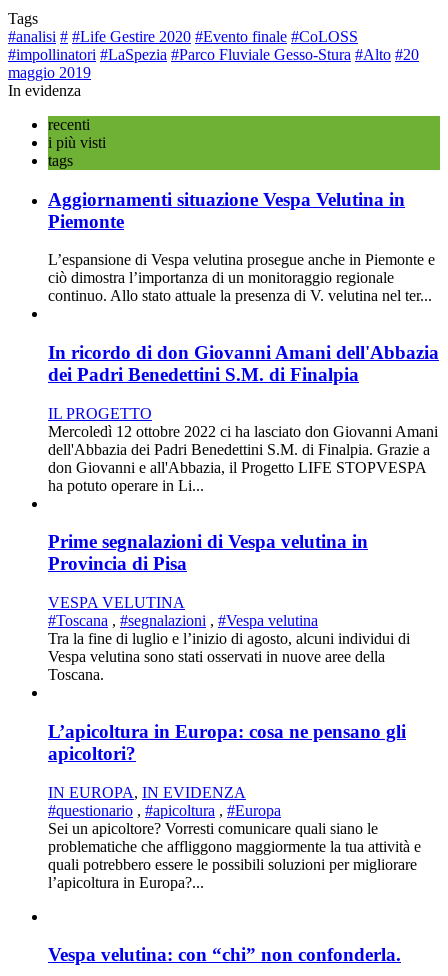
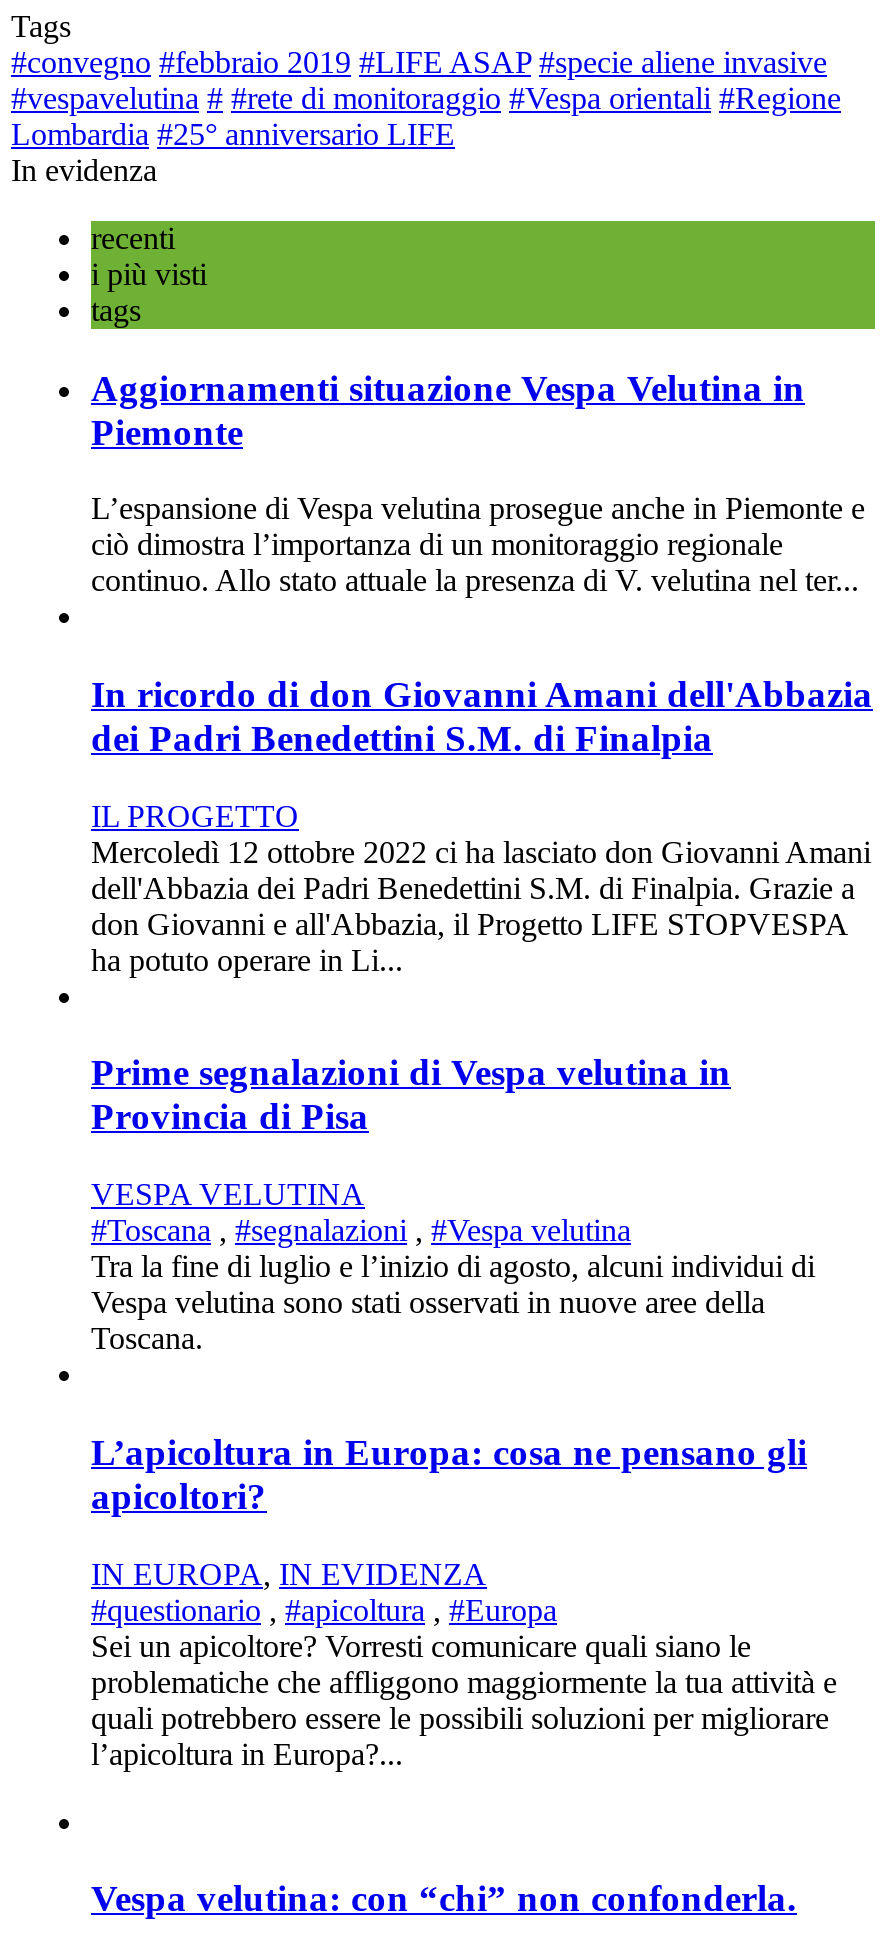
- #analisi # #Life Gestire 2020 #Evento finale #CoLOSS
- #impollinatori #LaSpezia #Parco Fluviale Gesso-Stura #Alto #20
- maggio 2019
+ #convegno #febbraio 2019 #LIFE ASAP #specie aliene invasive
+ #vespavelutina # #rete di monitoraggio #Vespa orientali #Regione
+ Lombardia #25° anniversario LIFE
